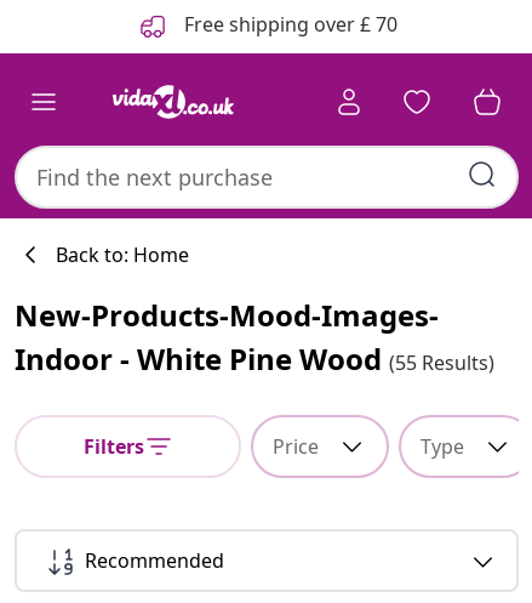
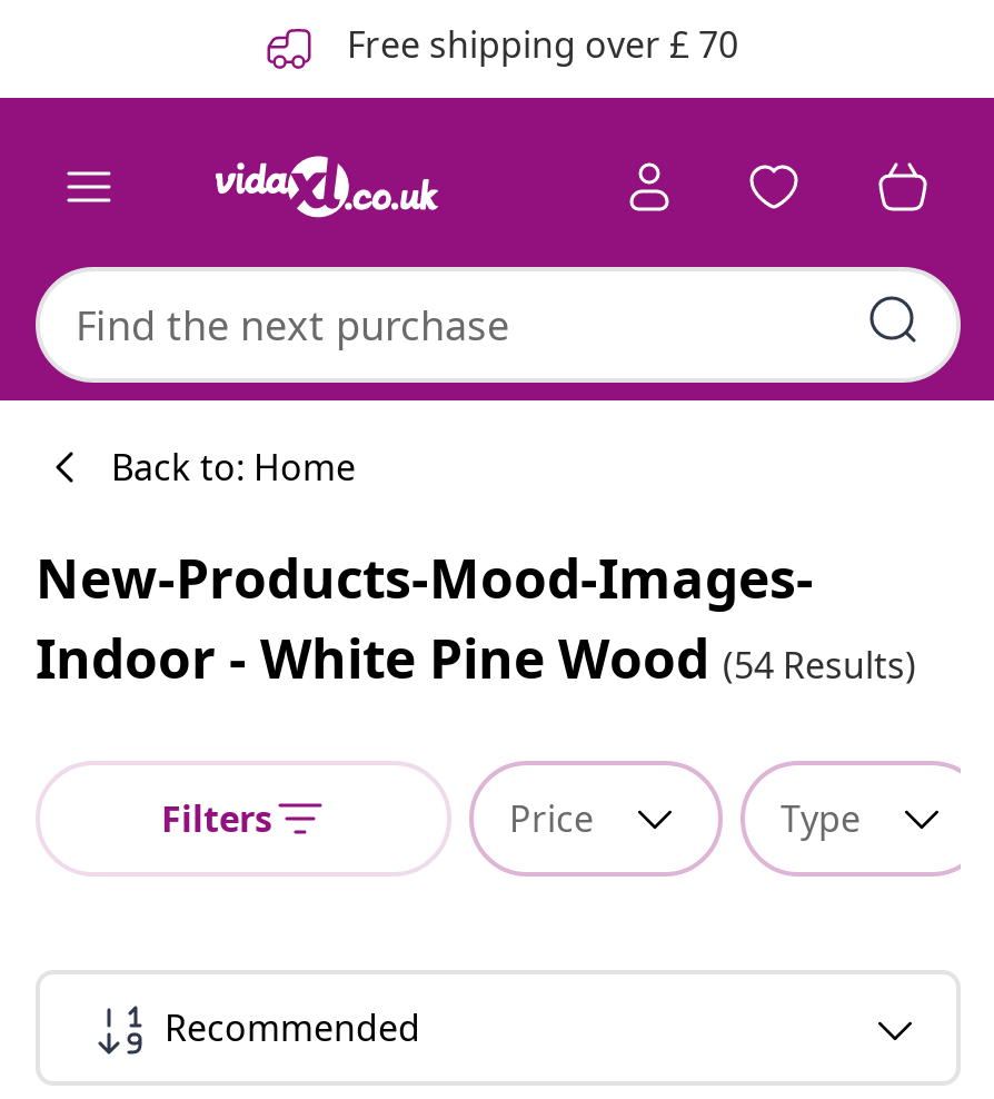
- Indoor - White Pine Wood (55 Results)
+ Indoor - White Pine Wood (54 Results)
